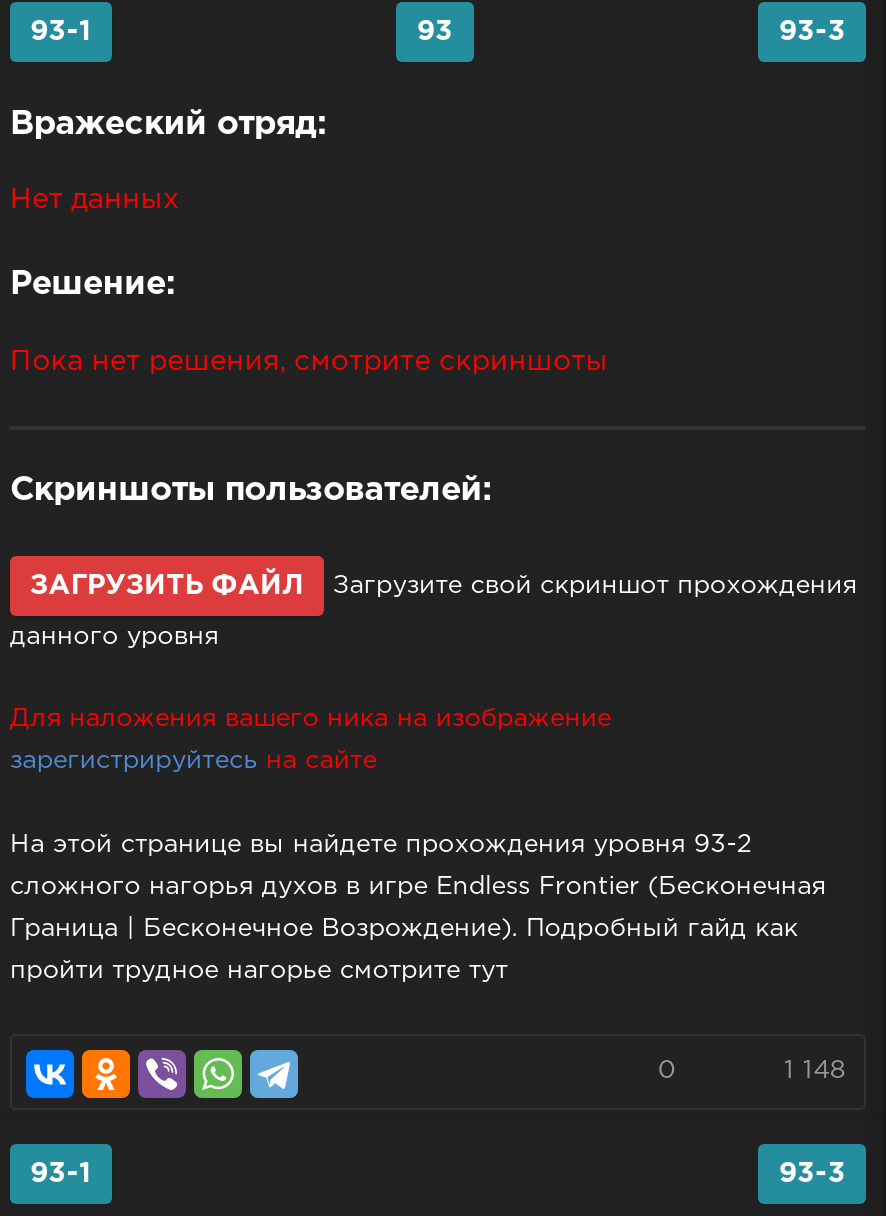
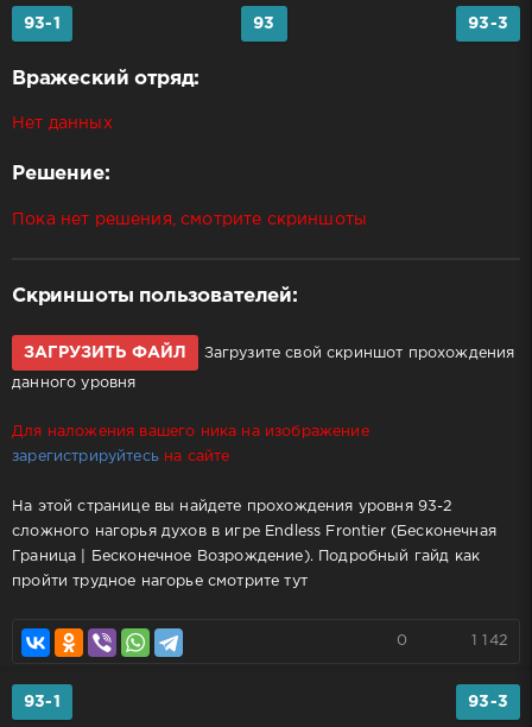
- 1 148
+ 1 142
